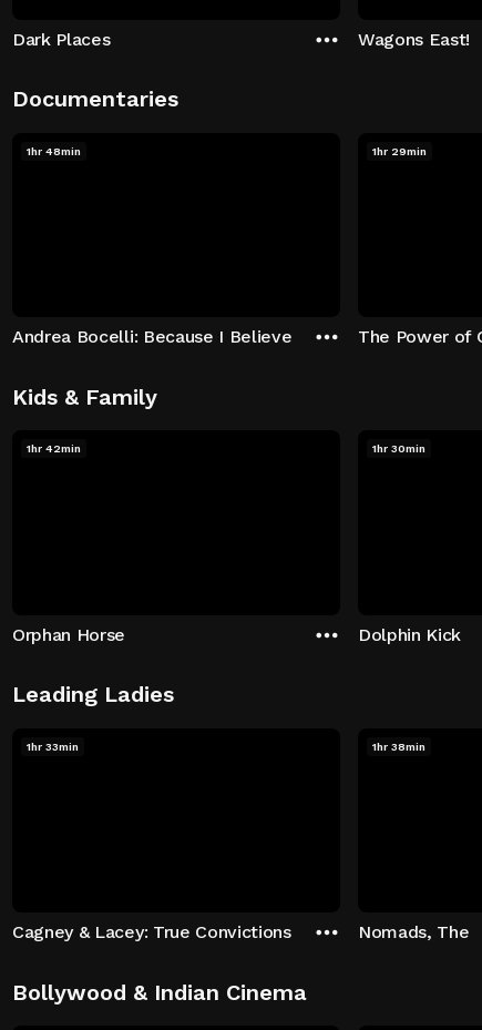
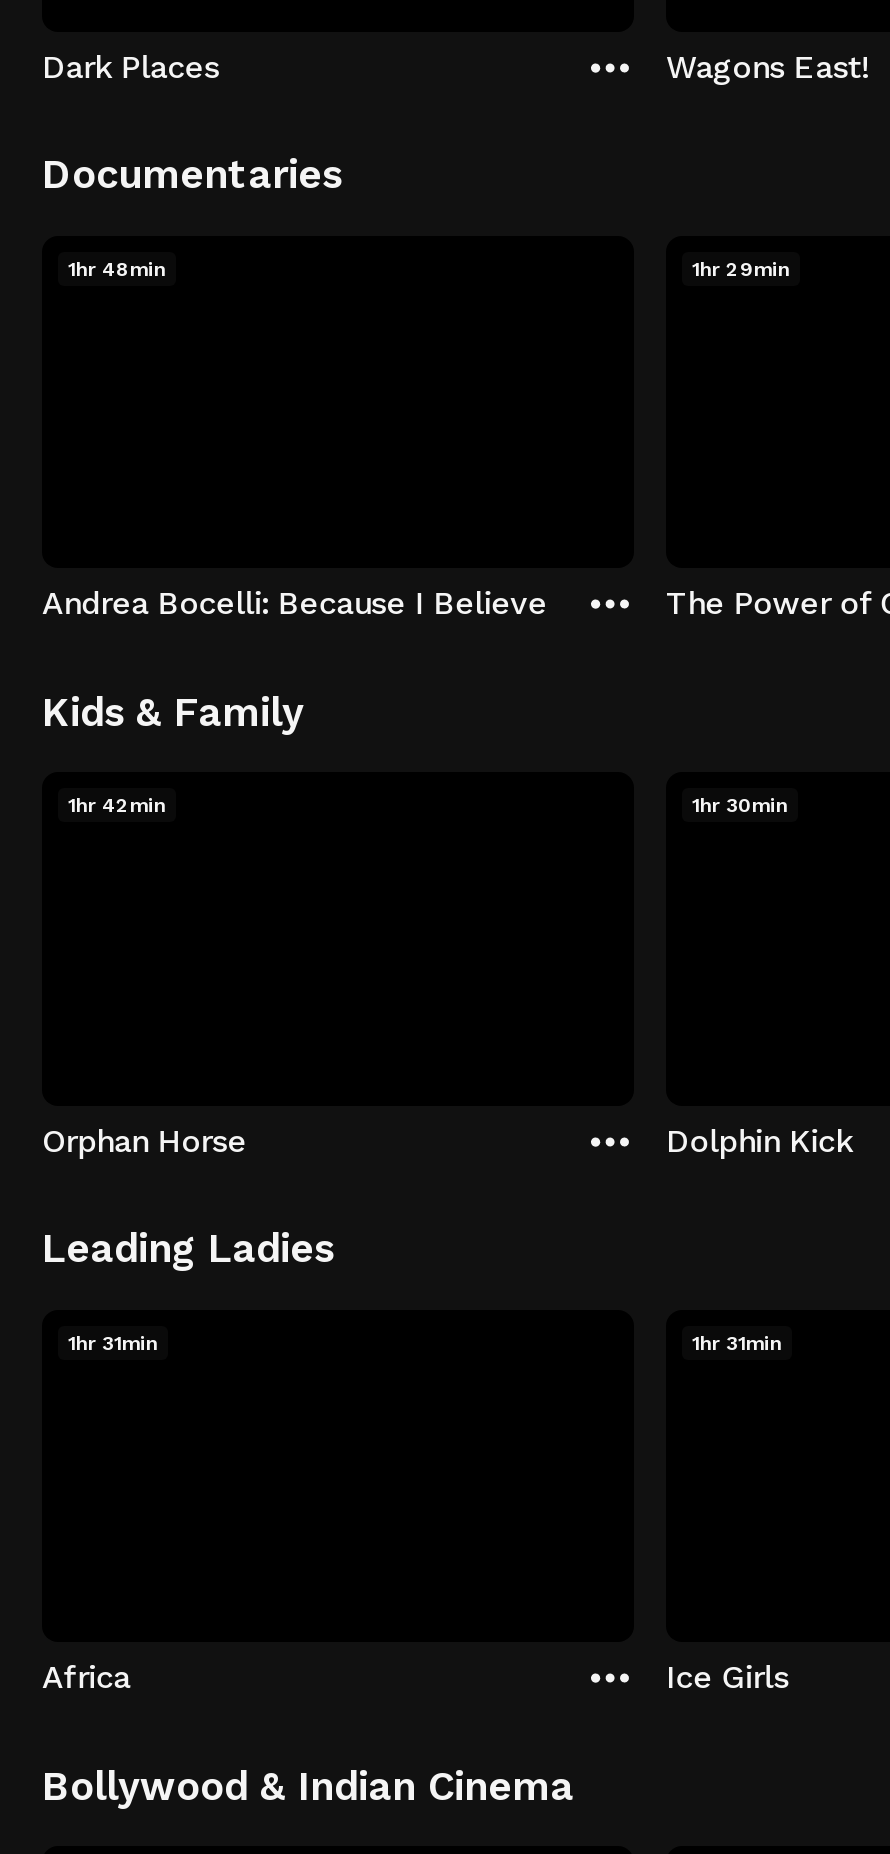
- 1hr 33min
+ 1hr 31min

- 1hr 38min
+ 1hr 31min

- Cagney & Lacey: True Convictions
+ Africa

- Nomads, The
+ Ice Girls
